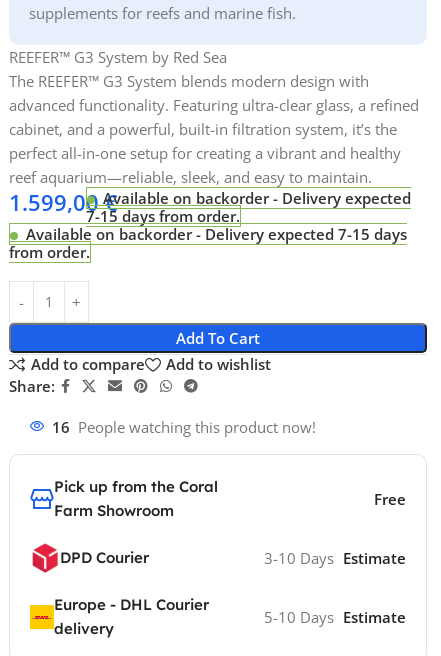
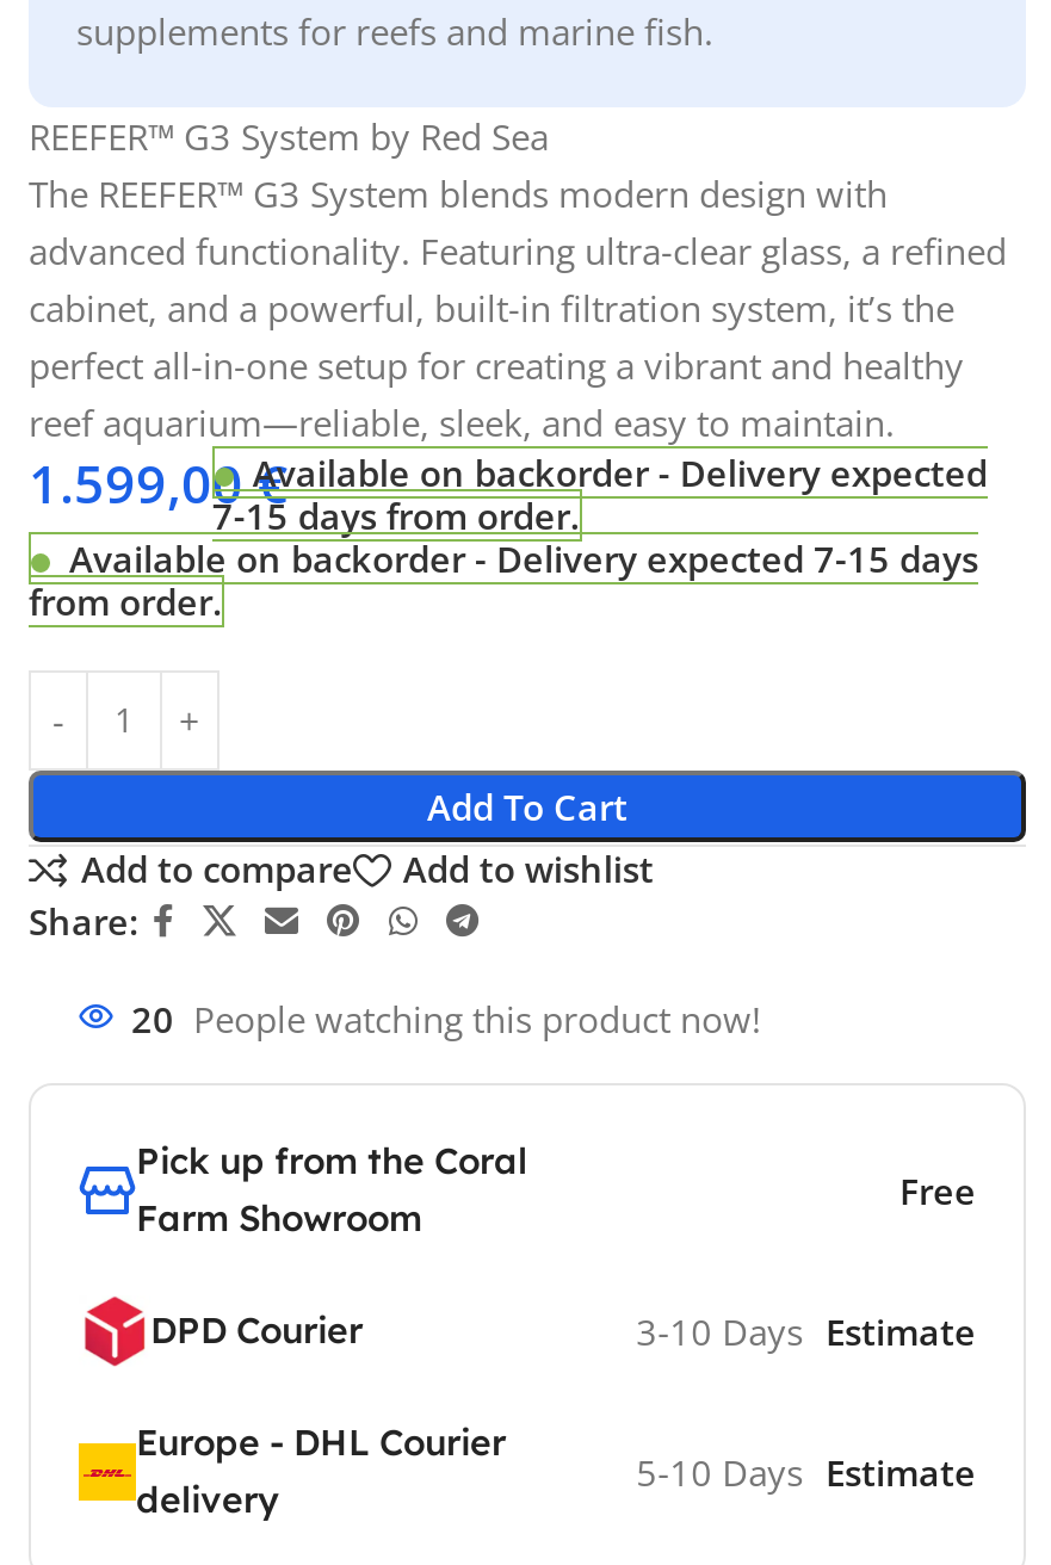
- 16 People watching this product now!
+ 20 People watching this product now!
